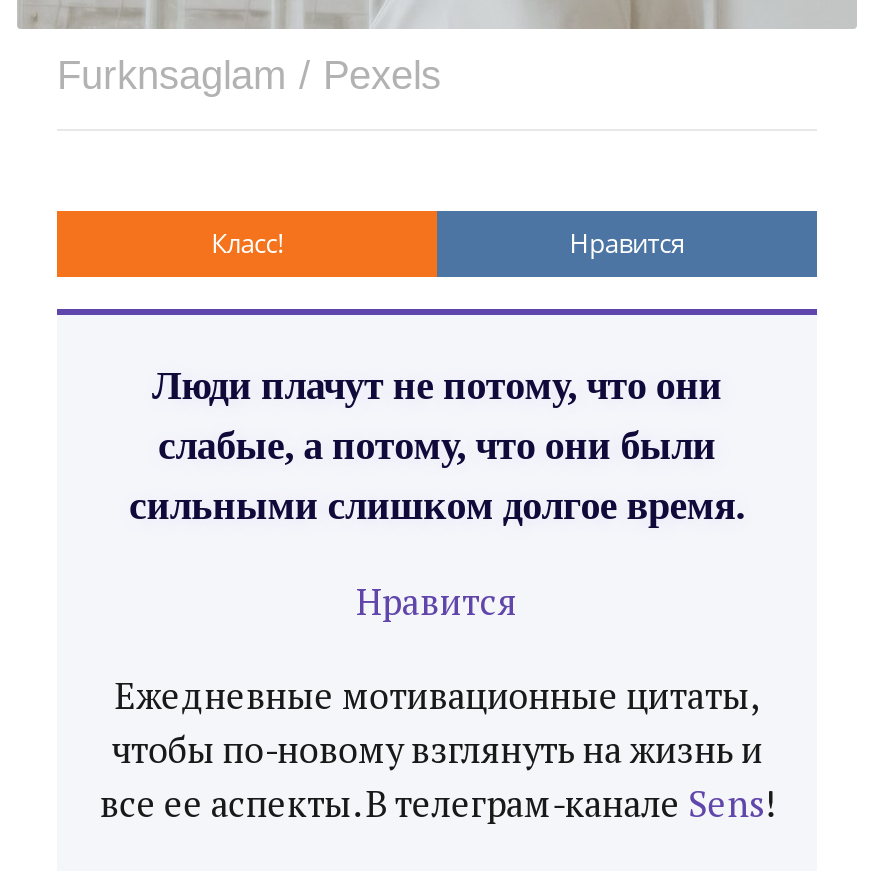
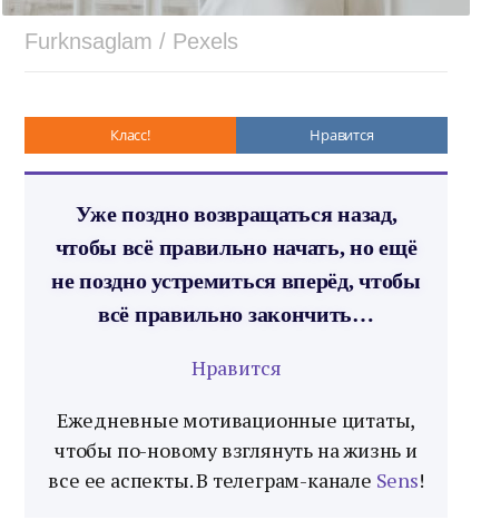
- Люди плачут не потому, что они
- слабые, а потому, что они были
- сильными слишком долгое время.
+ Уже поздно возвращаться назад,
+ чтобы всё правильно начать, но ещё
+ не поздно устремиться вперёд, чтобы
+ всё правильно закончить…
